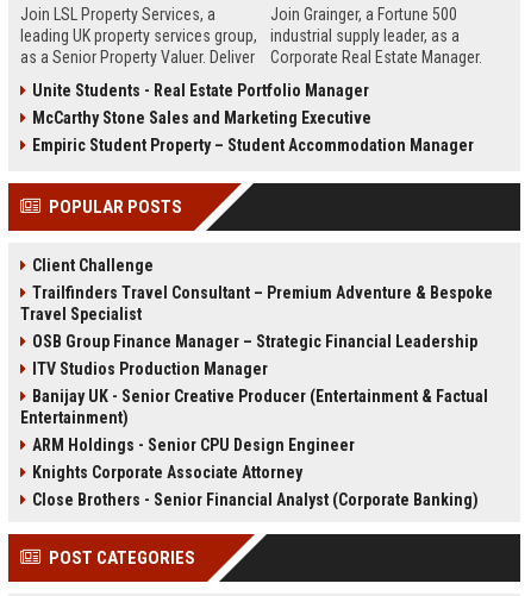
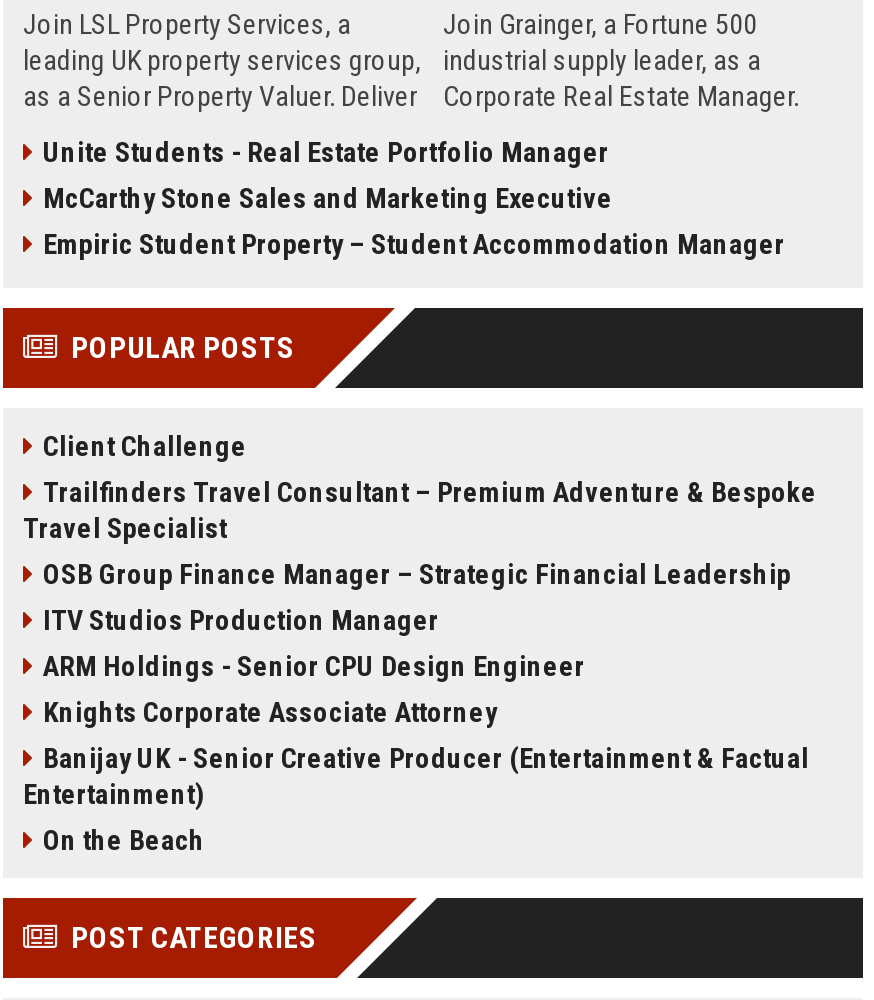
moved down: Banijay UK - Senior Creative Producer (Entertainment & Factual | Entertainment)

moved up: ARM Holdings - Senior CPU Design Engineer | Knights Corporate Associate Attorney

- Close Brothers - Senior Financial Analyst (Corporate Banking)
+ On the Beach
